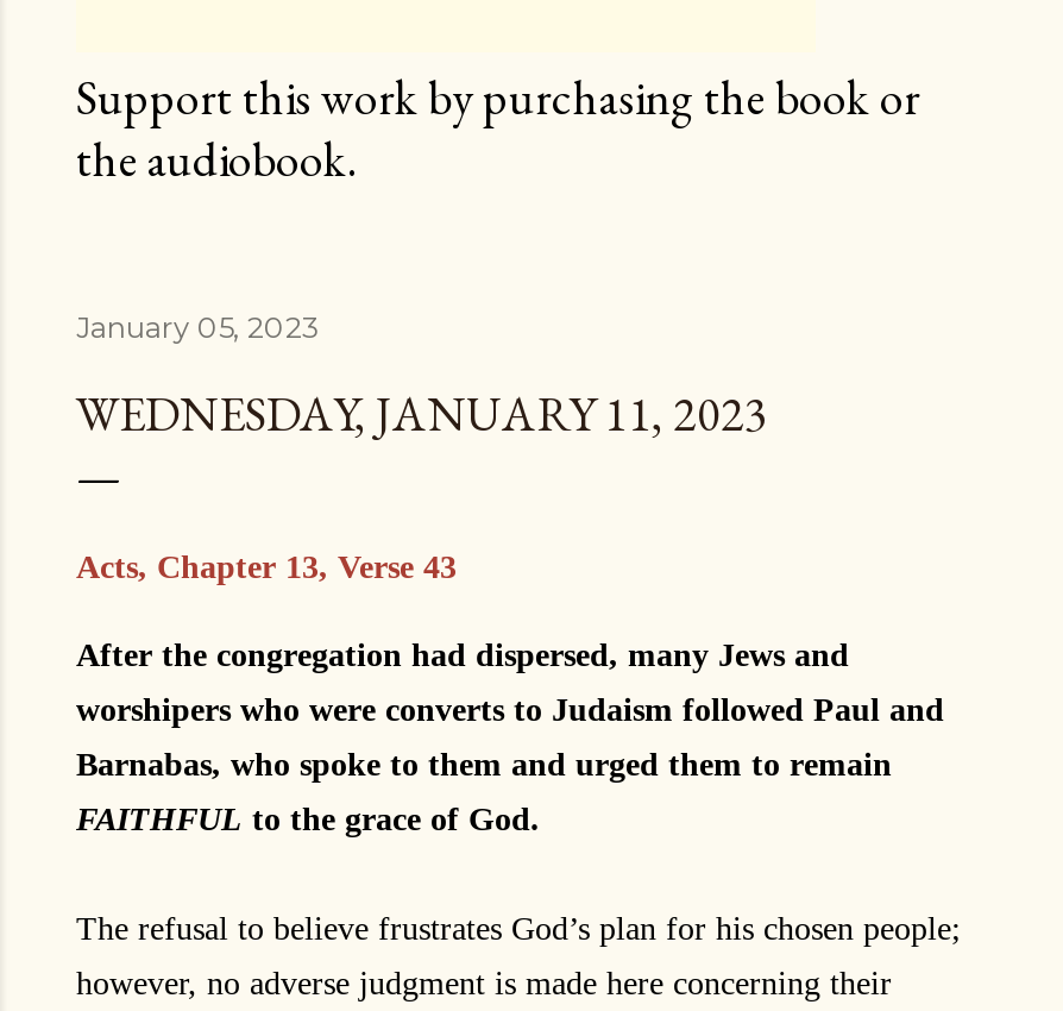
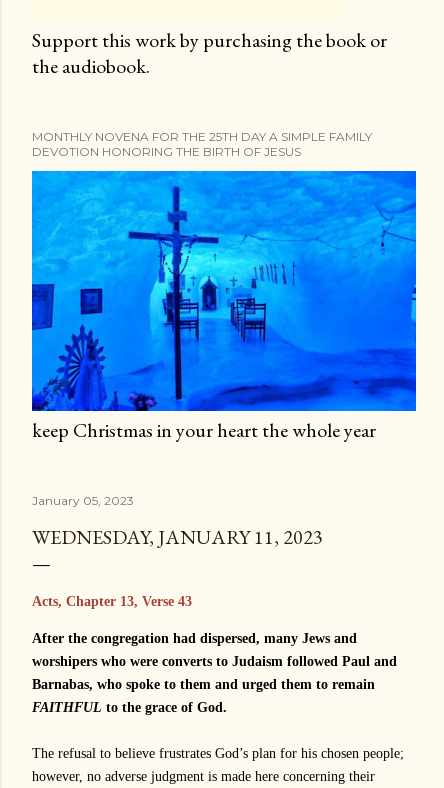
+ [image]
+ keep Christmas in your heart the whole year

+ MONTHLY NOVENA FOR THE 25TH DAY A SIMPLE FAMILY
+ DEVOTION HONORING THE BIRTH OF JESUS
